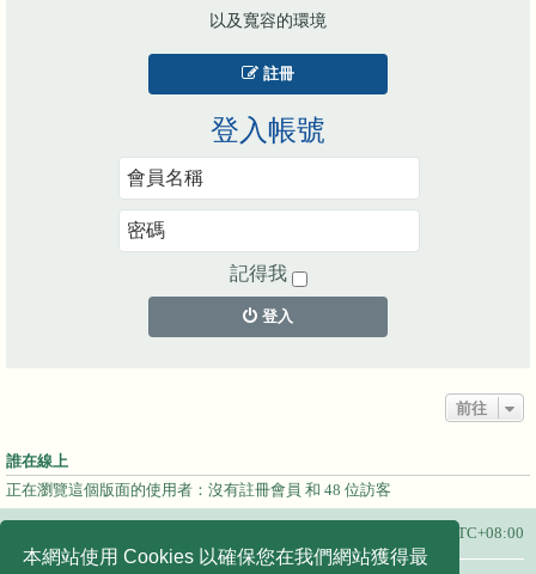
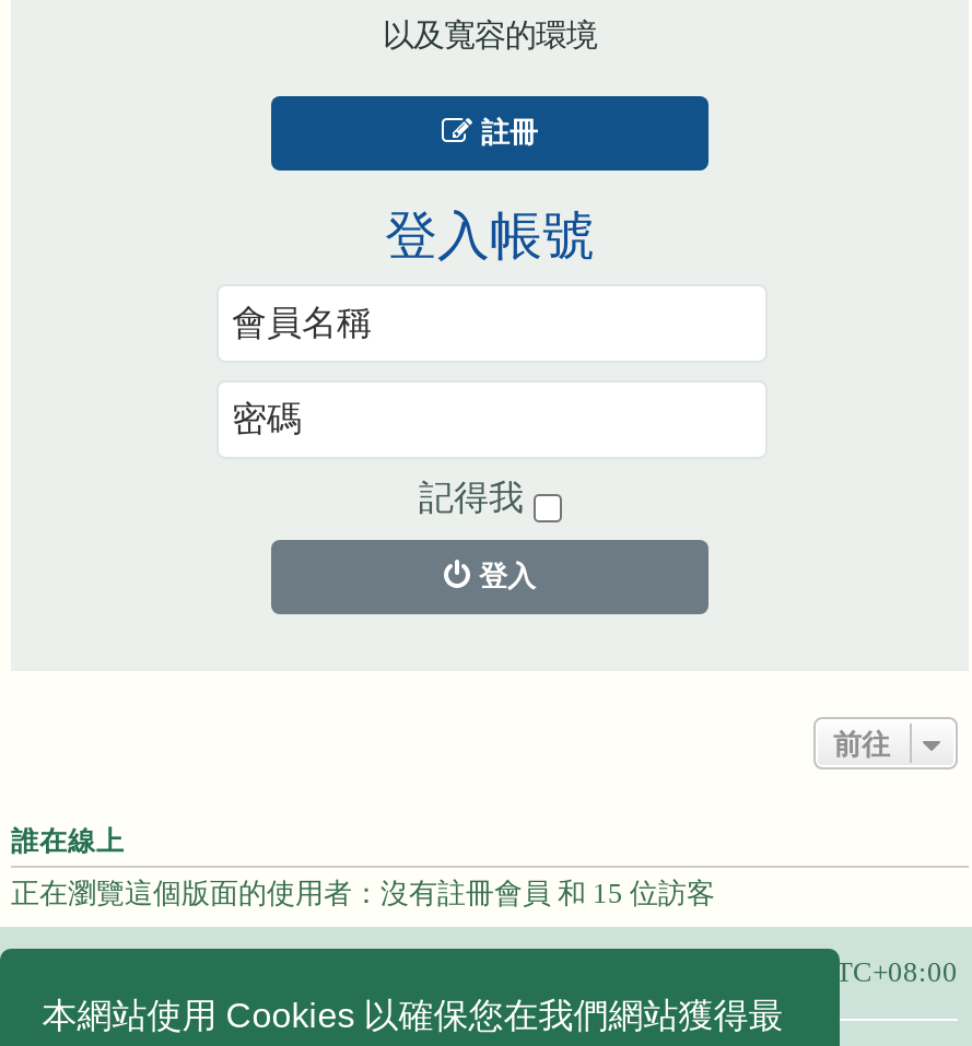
- 正在瀏覽這個版面的使用者：沒有註冊會員 和 48 位訪客
+ 正在瀏覽這個版面的使用者：沒有註冊會員 和 15 位訪客
